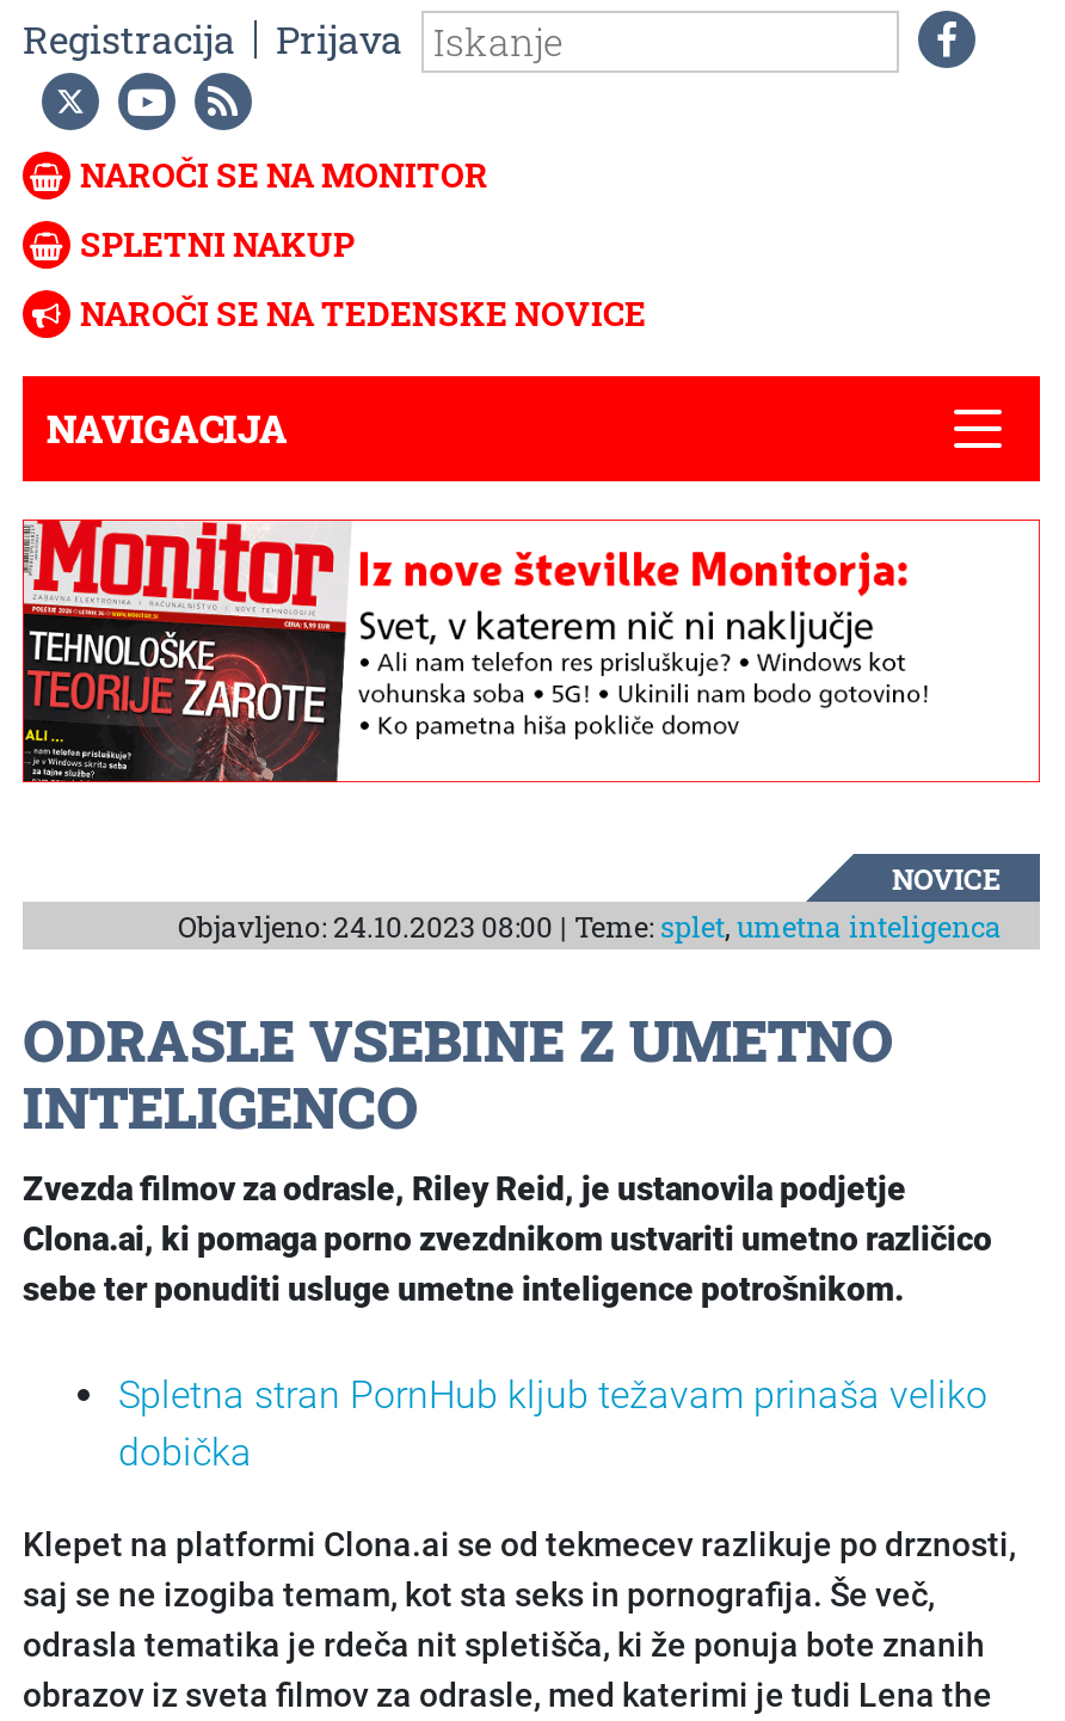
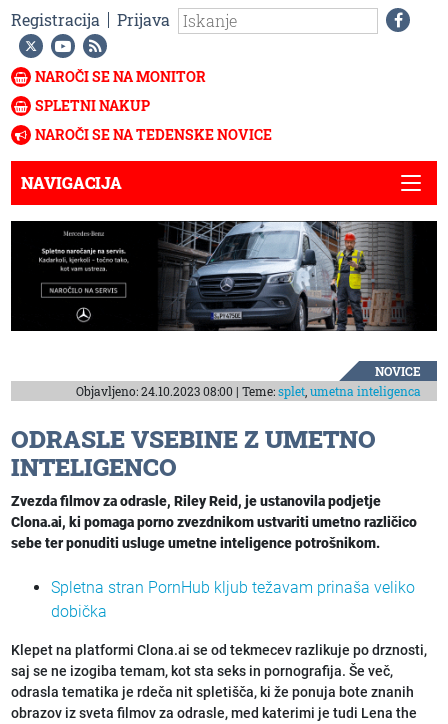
- [image]
+ [image]
